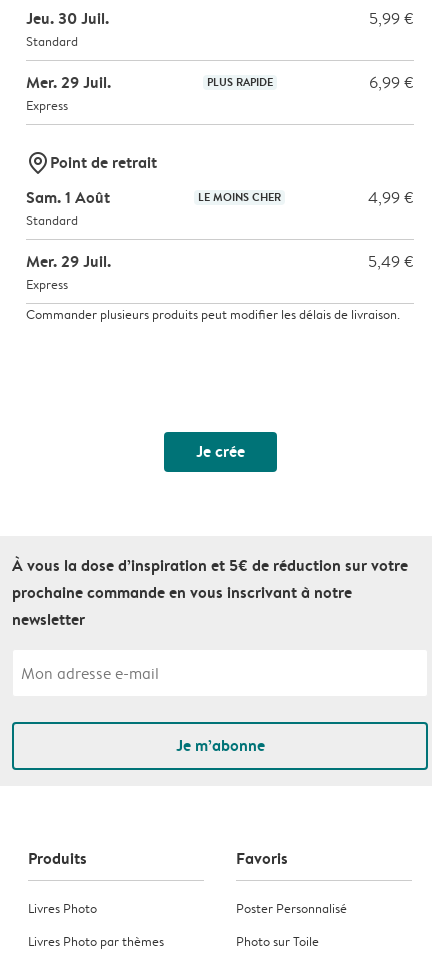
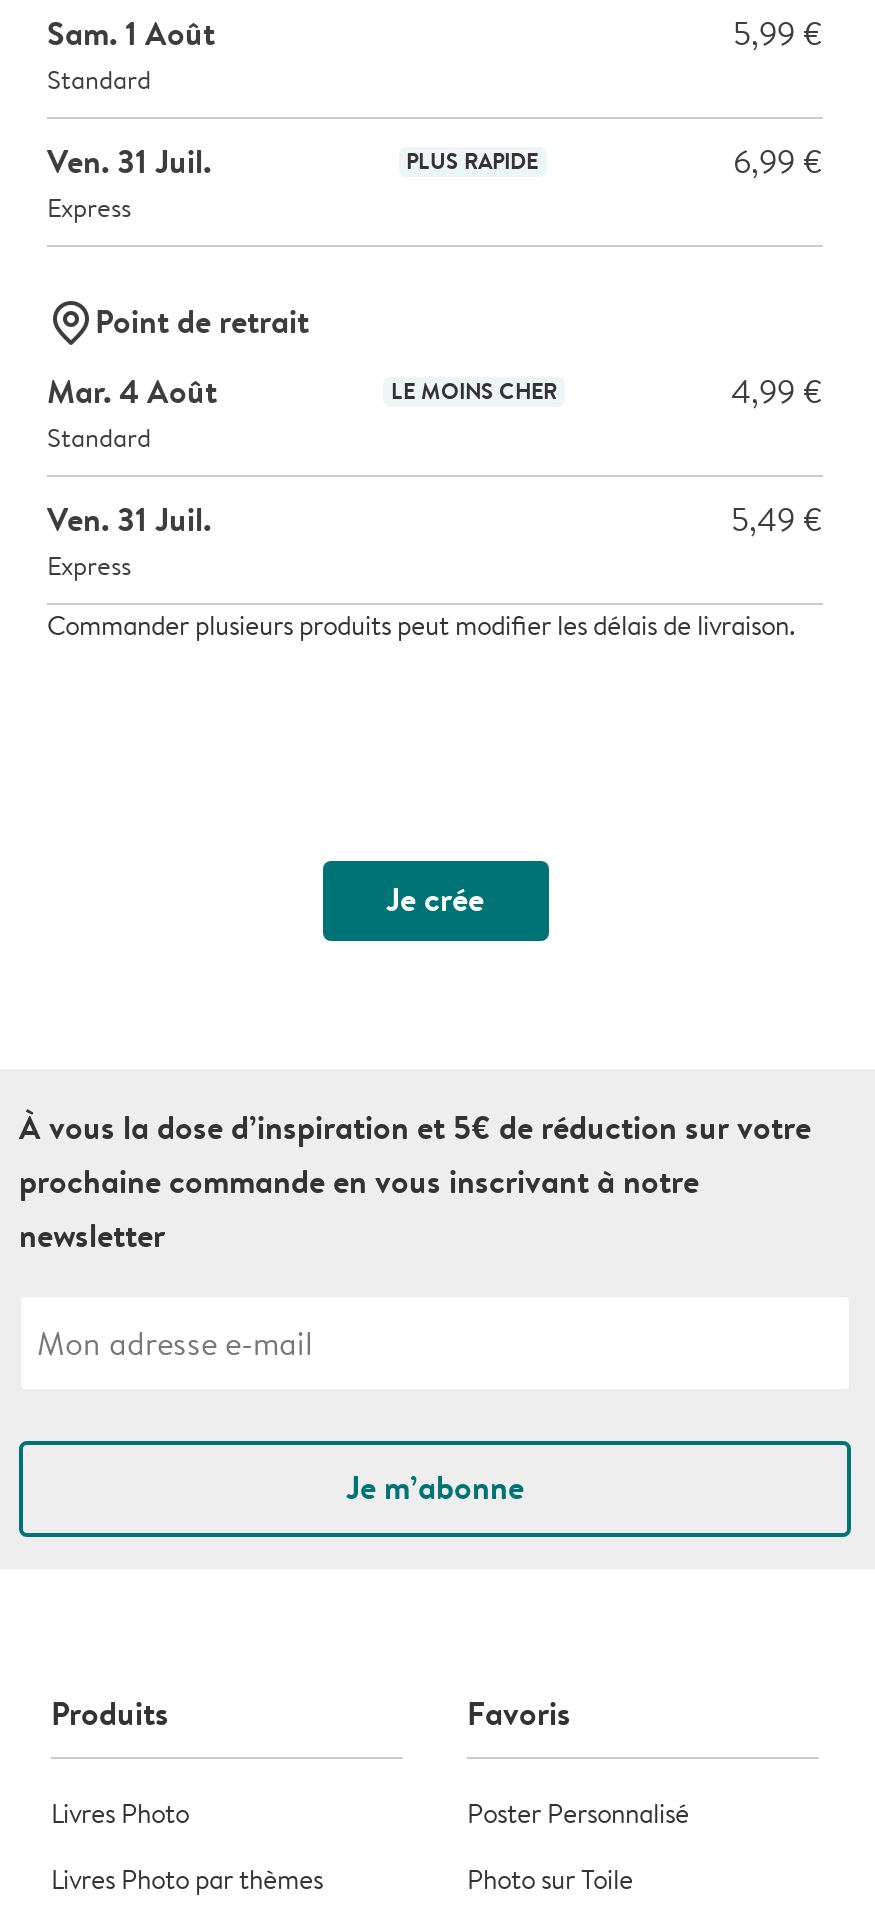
- Jeu. 30 Juil.
+ Sam. 1 Août

- Mer. 29 Juil.
+ Ven. 31 Juil.

- Sam. 1 Août
+ Mar. 4 Août

- Mer. 29 Juil.
+ Ven. 31 Juil.
